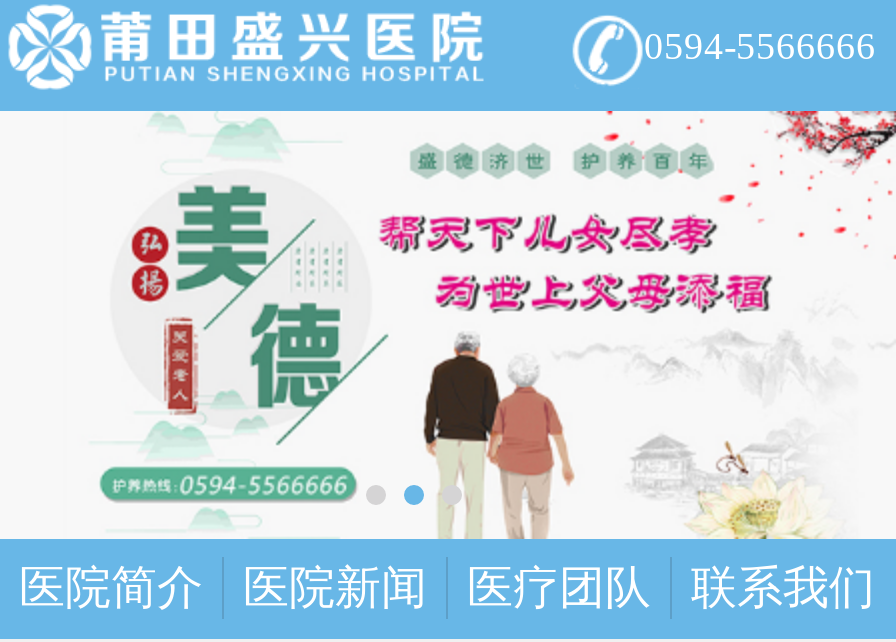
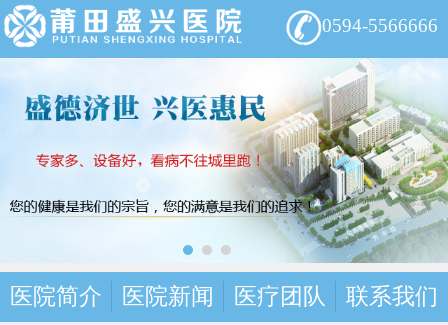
- [image]
+ [image]
